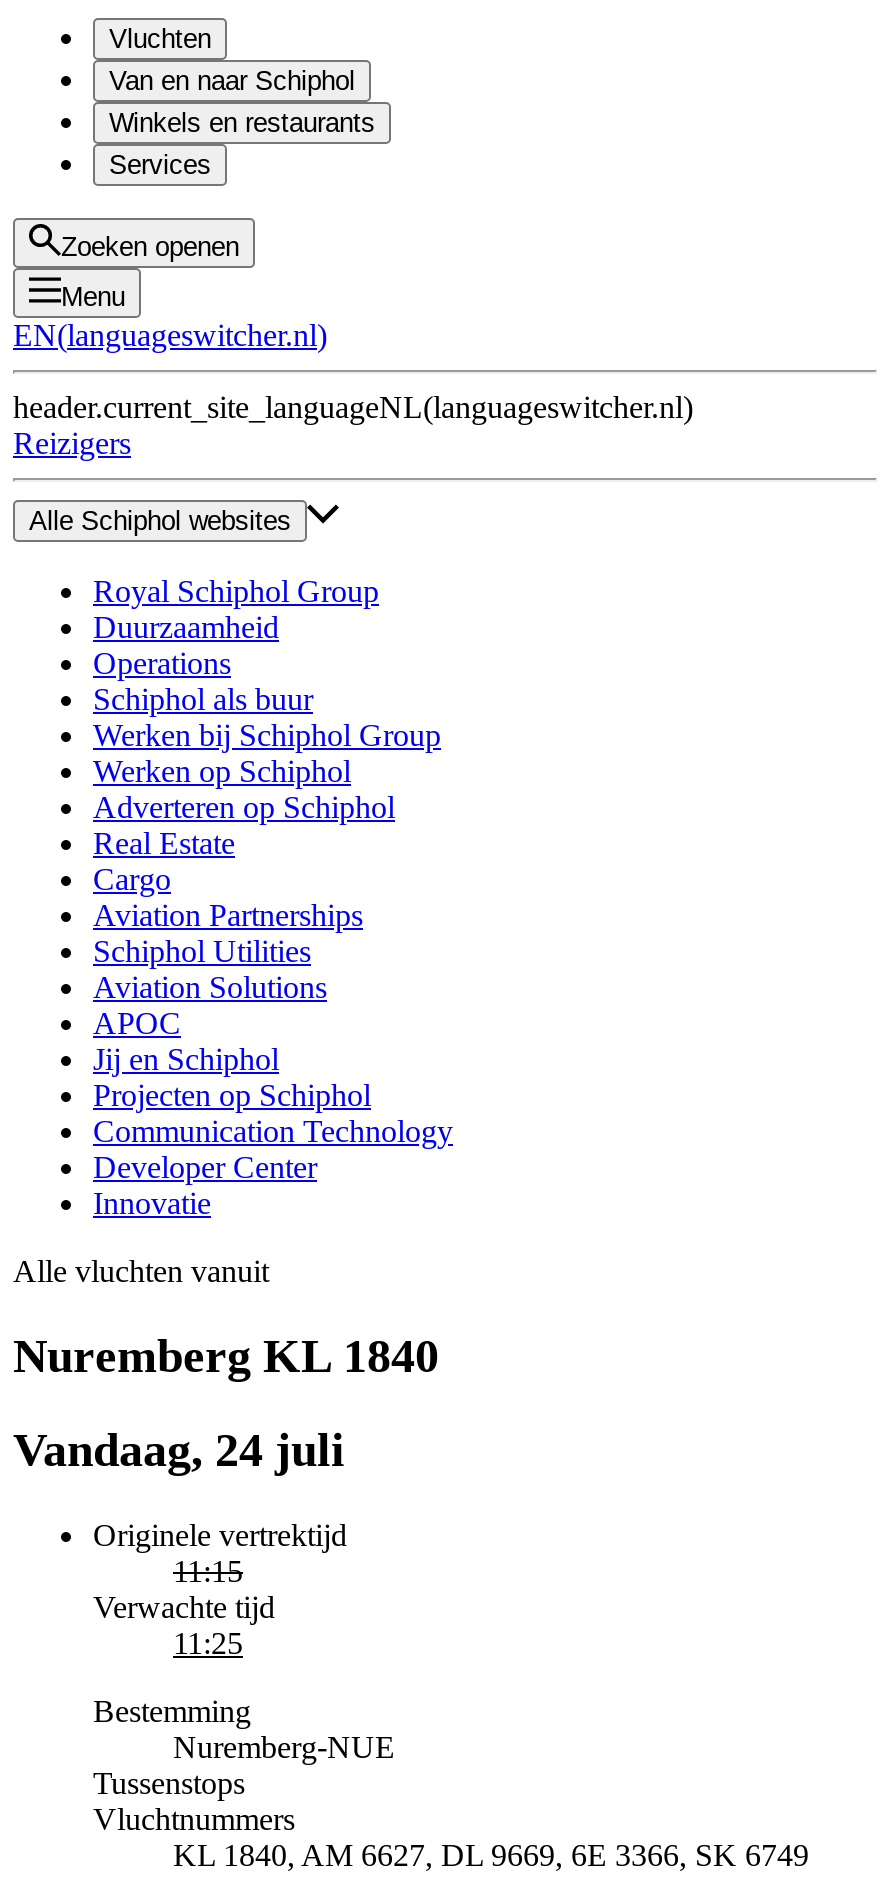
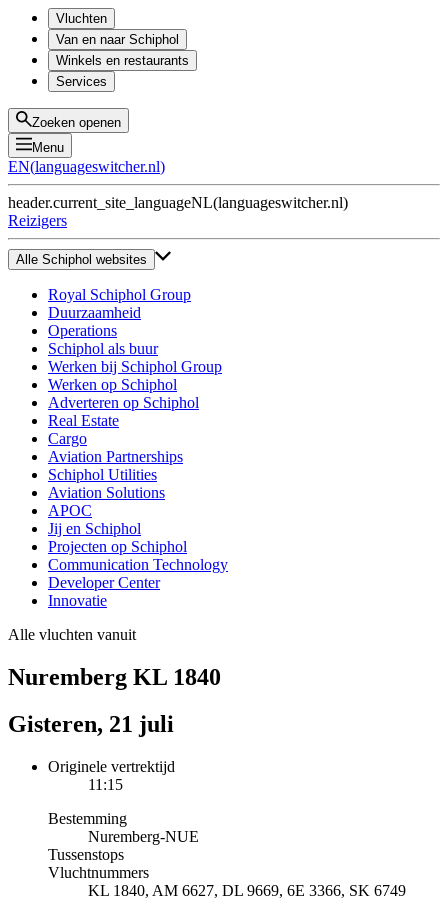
- Vandaag, 24 juli
+ Gisteren, 21 juli

- Verwachte tijd
- 11:25
